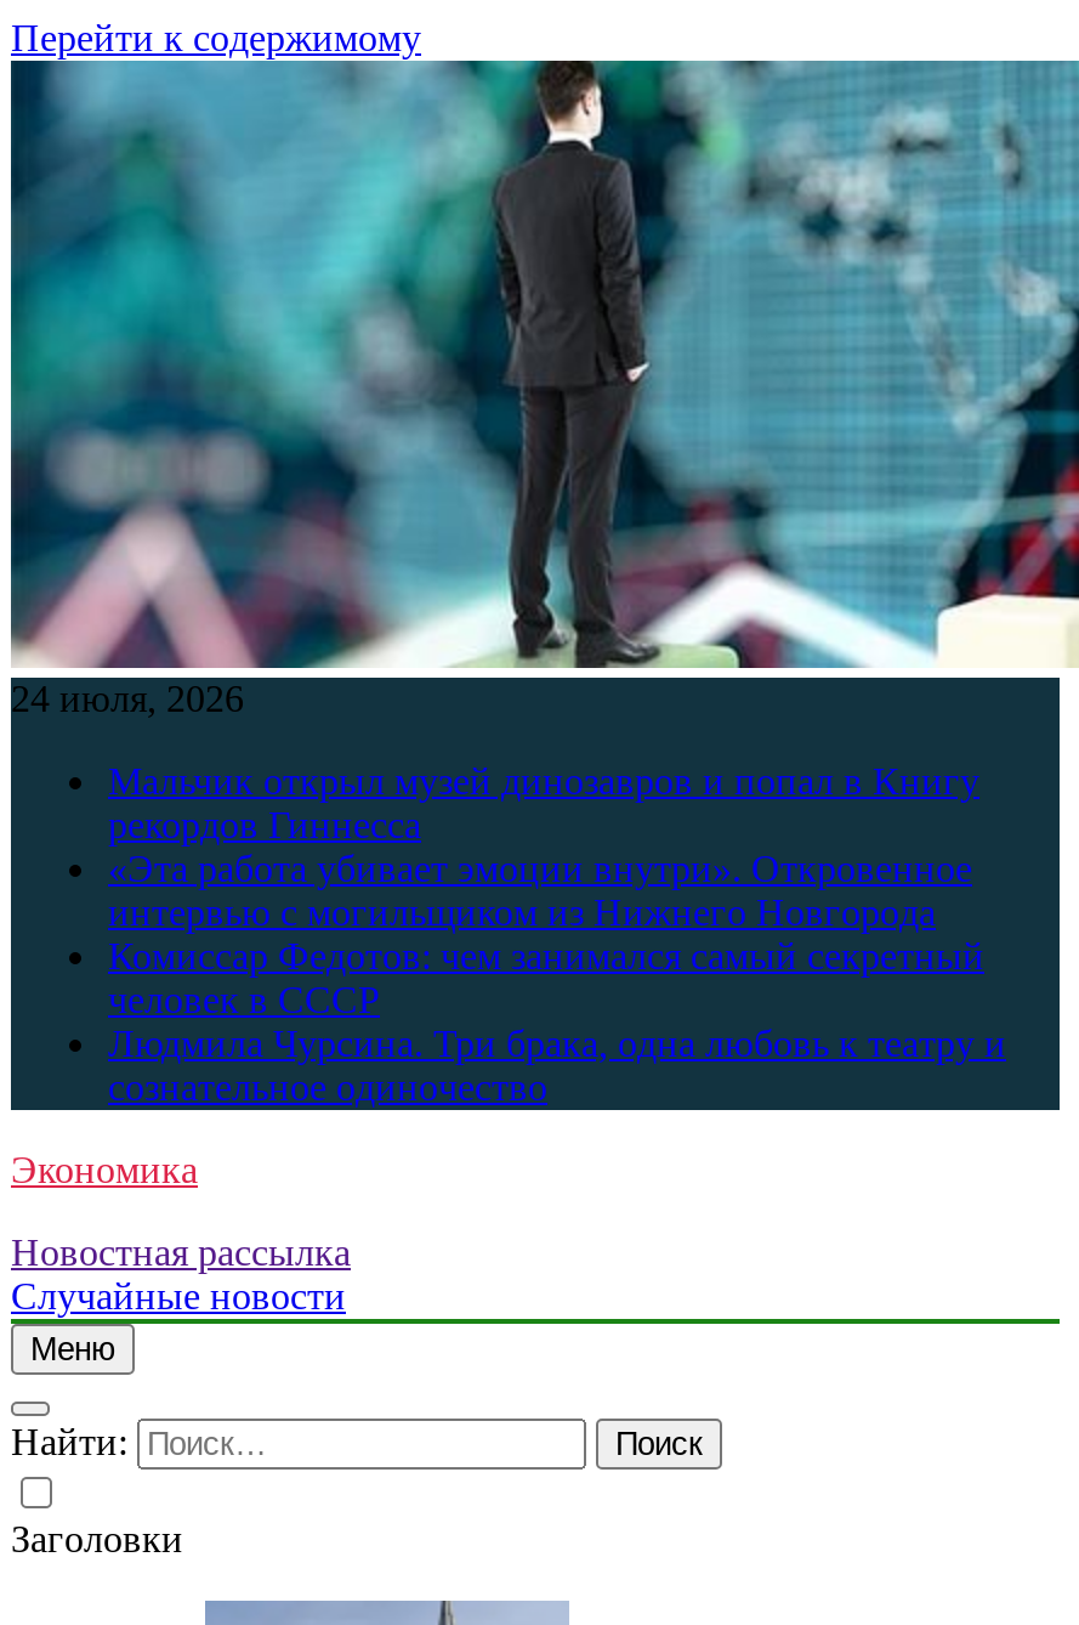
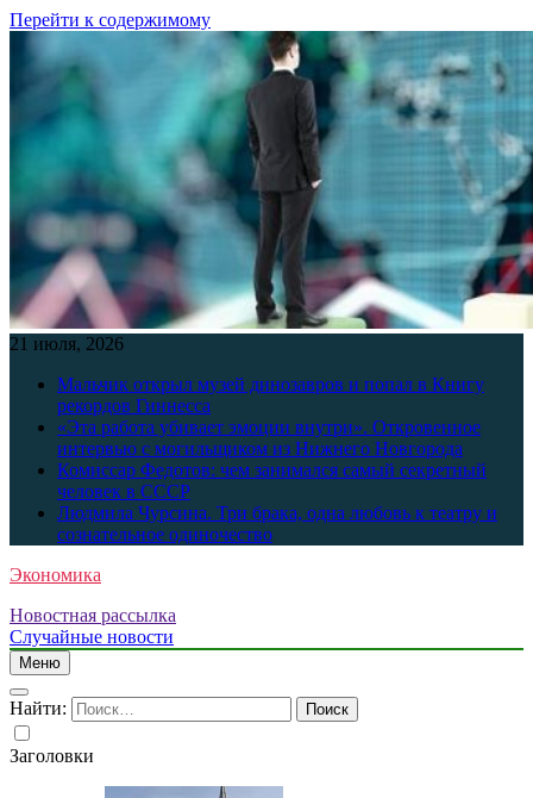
- 24 июля, 2026
+ 21 июля, 2026
